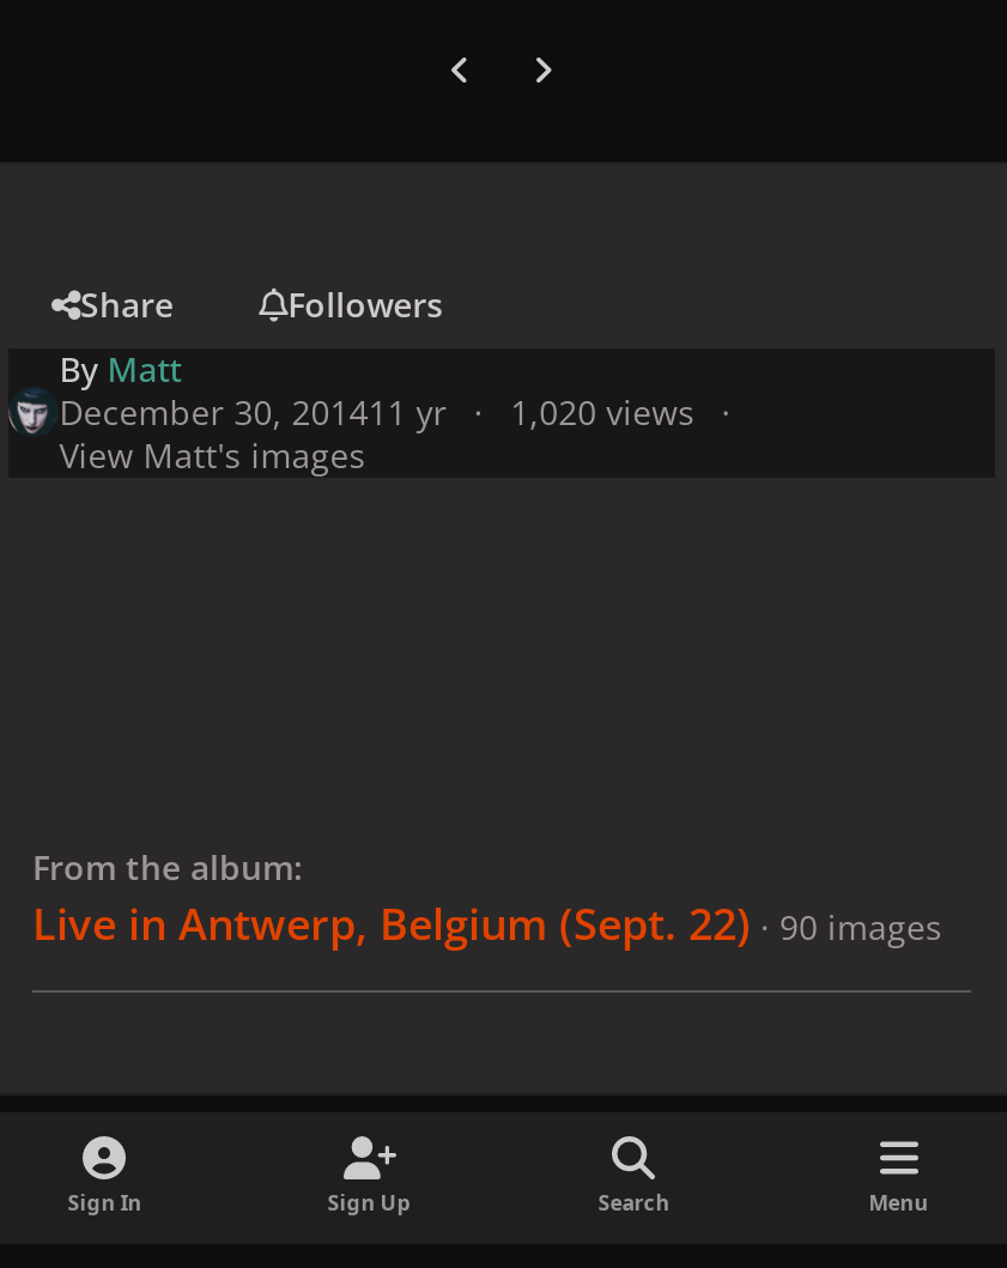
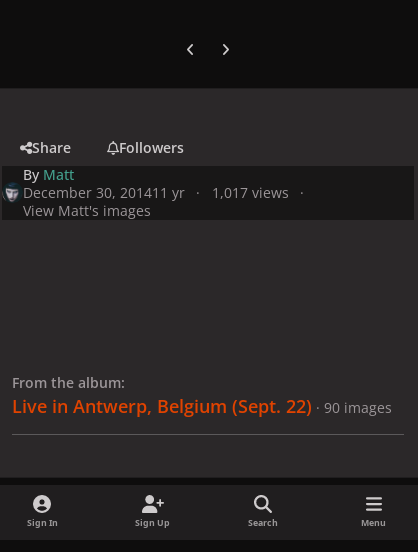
- December 30, 201411 yr 1,020 views
+ December 30, 201411 yr 1,017 views
